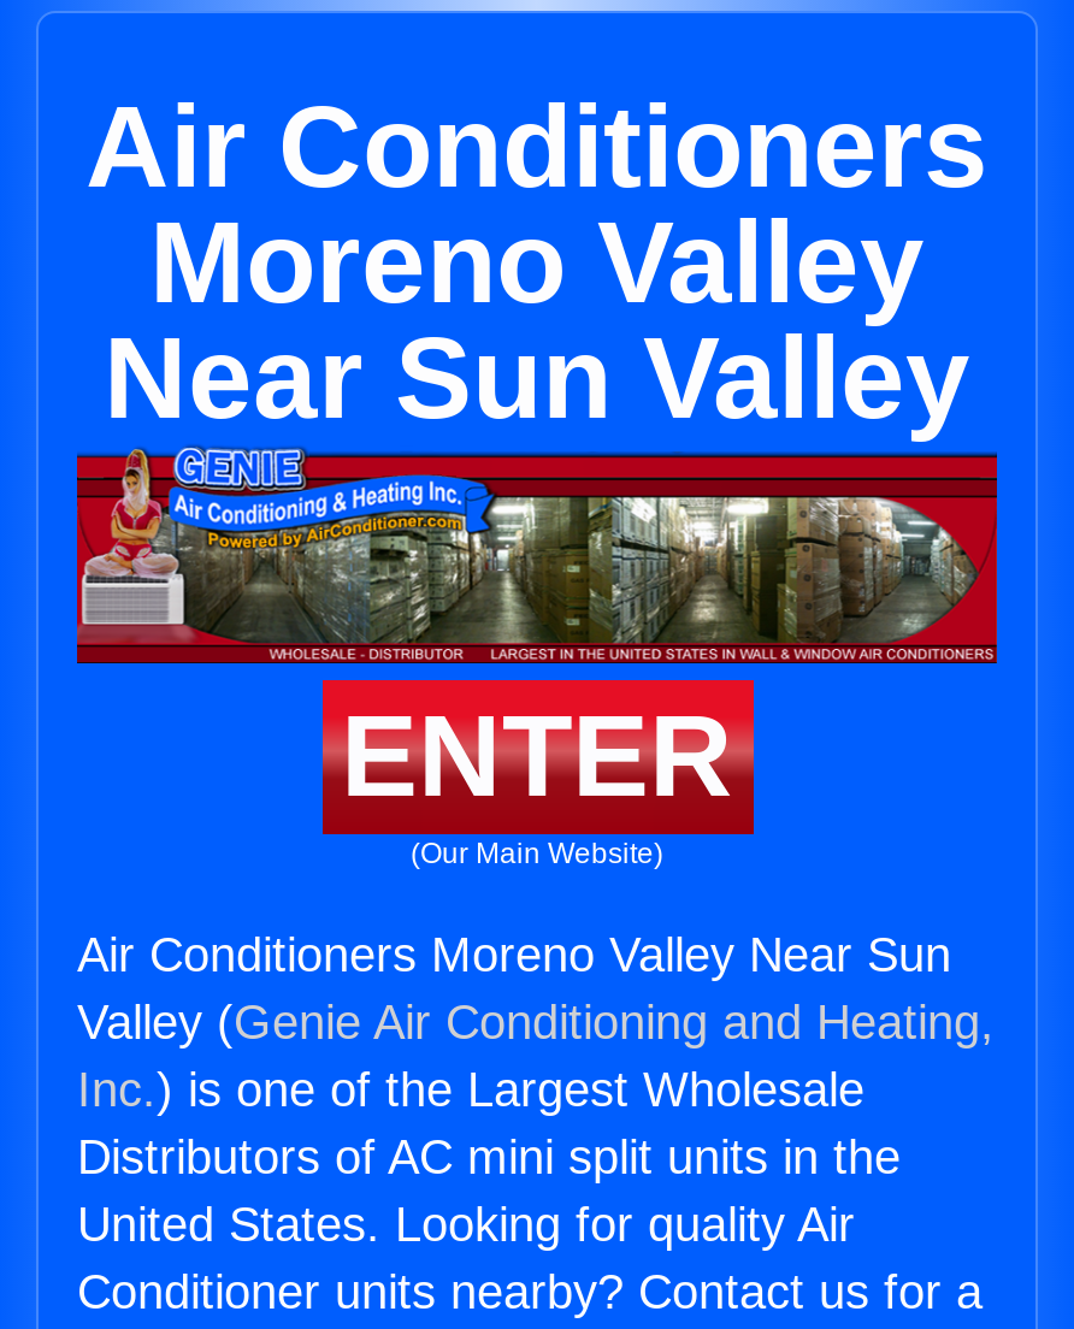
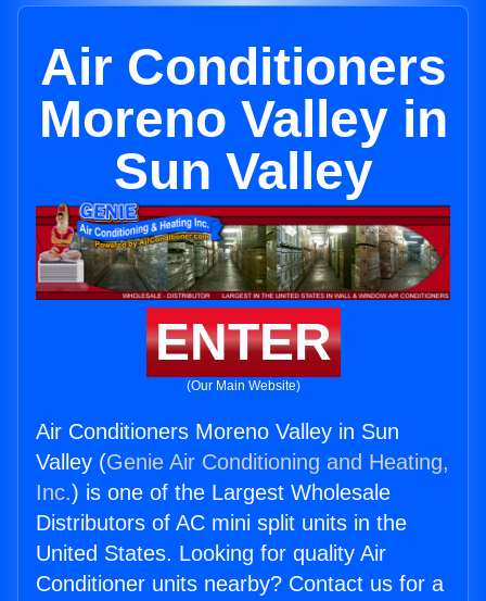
- Moreno Valley
- Near Sun Valley
+ Moreno Valley in
+ Sun Valley

- Air Conditioners Moreno Valley Near Sun
+ Air Conditioners Moreno Valley in Sun
